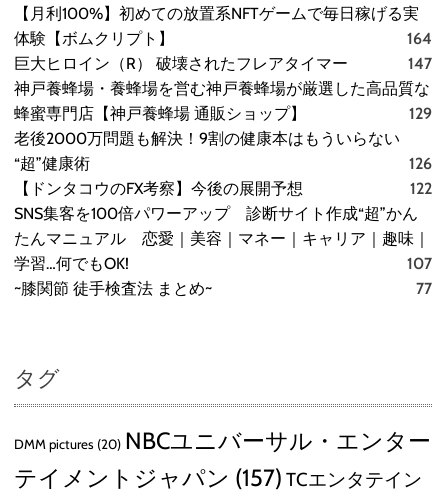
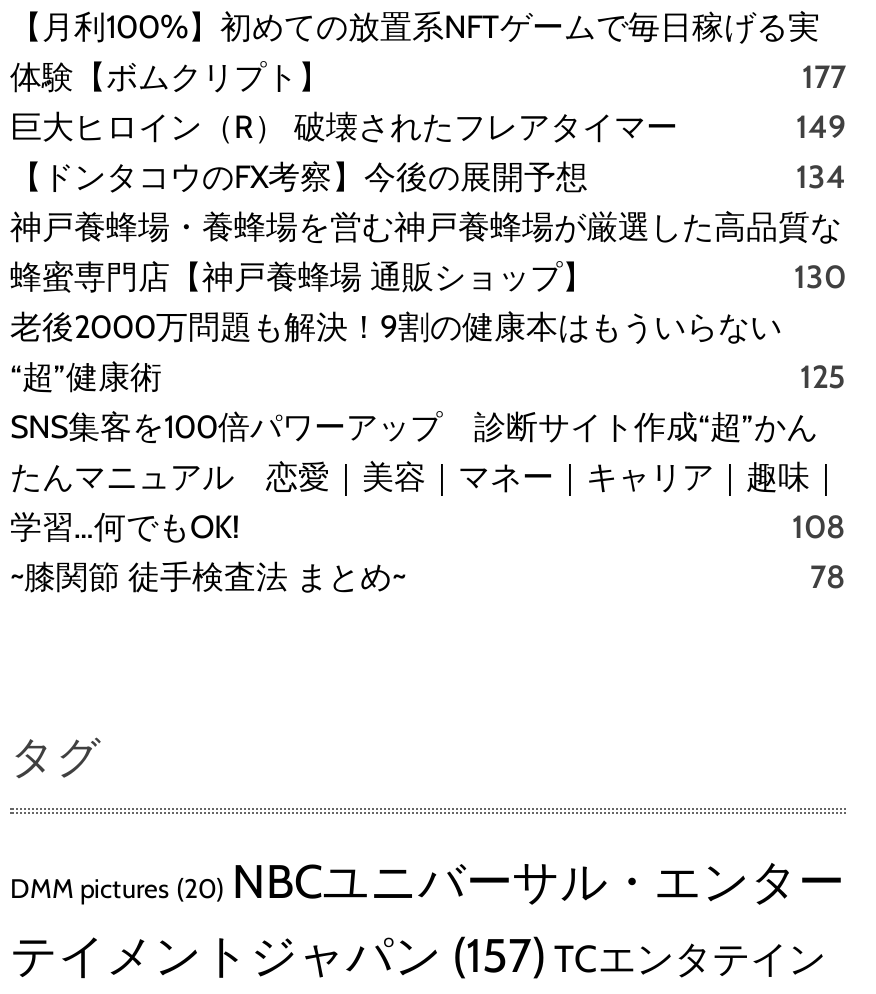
- 164
+ 177

- 147
+ 149
+ 134

moved down: 神戸養蜂場・養蜂場を営む神戸養蜂場が厳選した高品質な | 蜂蜜専門店【神戸養蜂場 通販ショップ】 | 老後2000万問題も解決！9割の健康本はもういらない | “超”健康術

- 129
+ 130

- 126
- 122
+ 125

moved up: 【ドンタコウのFX考察】今後の展開予想

- 107
+ 108

- 77
+ 78
